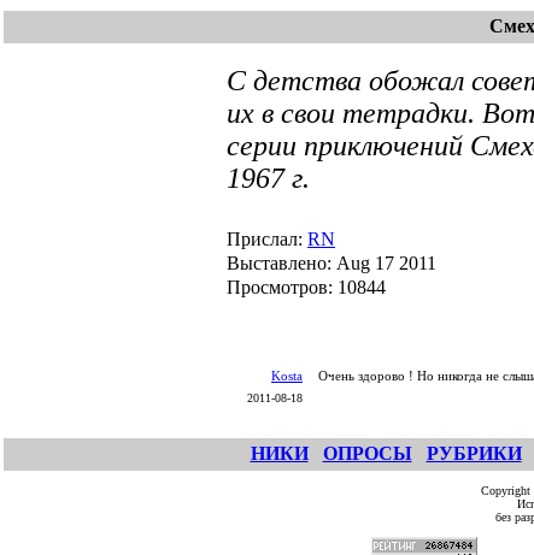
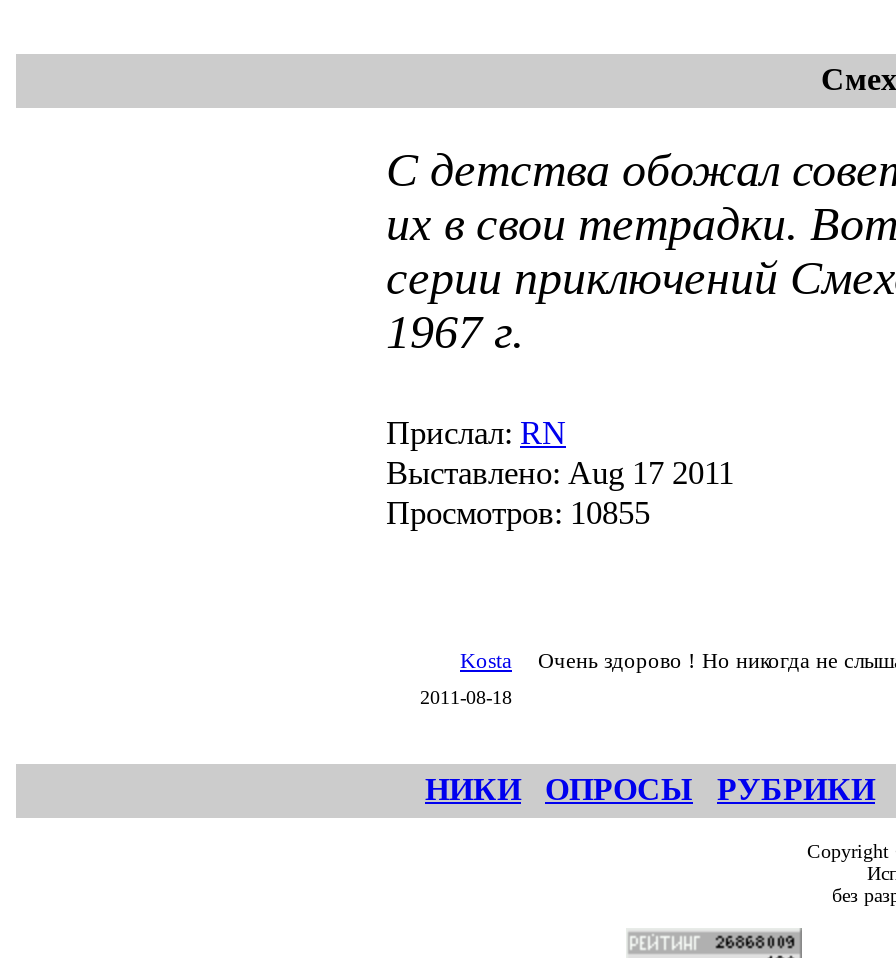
- Просмотров: 10844
+ Просмотров: 10855
